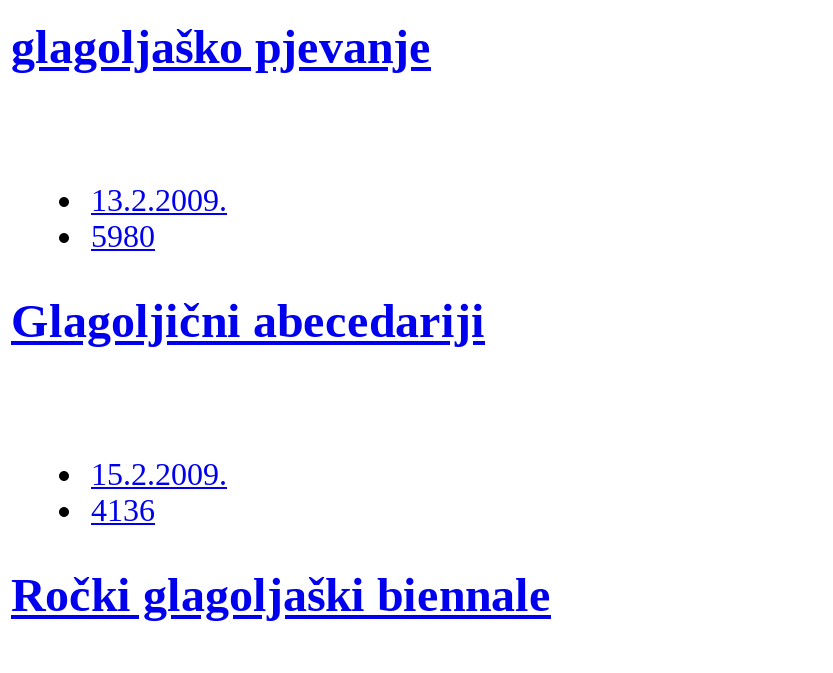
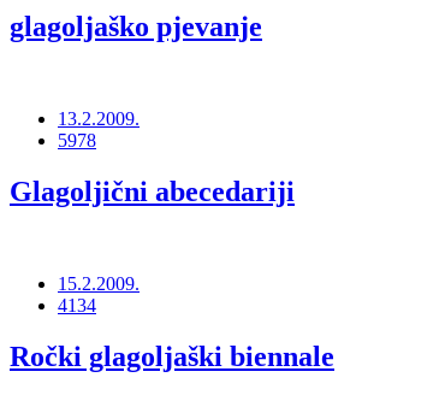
- 5980
+ 5978

- 4136
+ 4134
